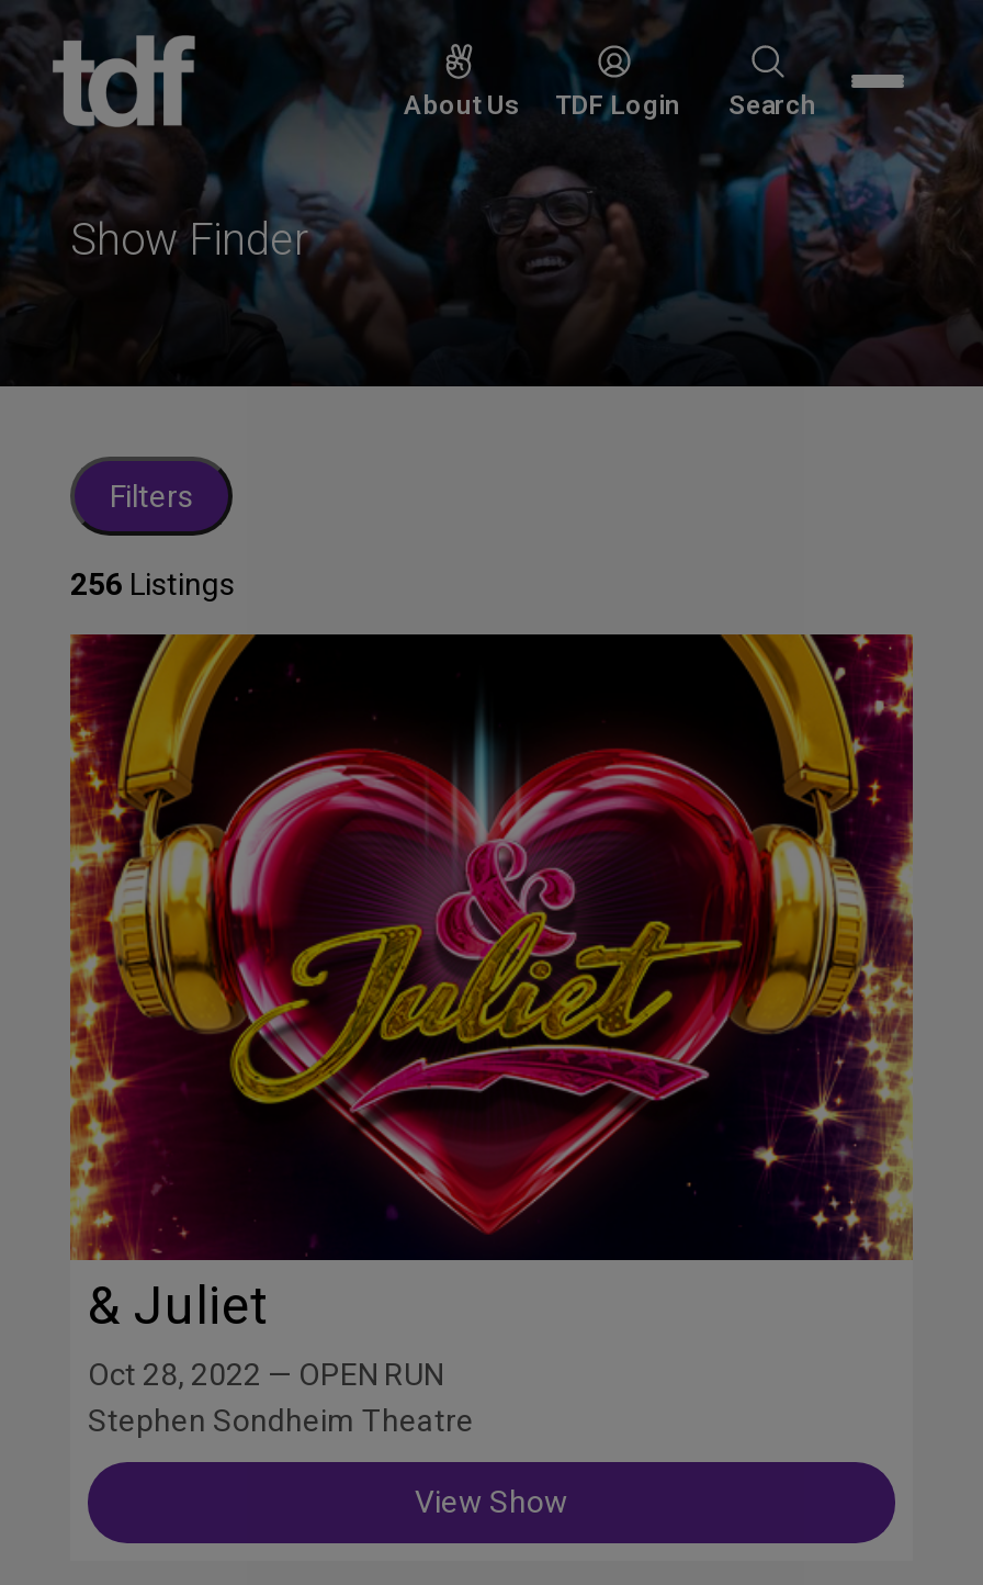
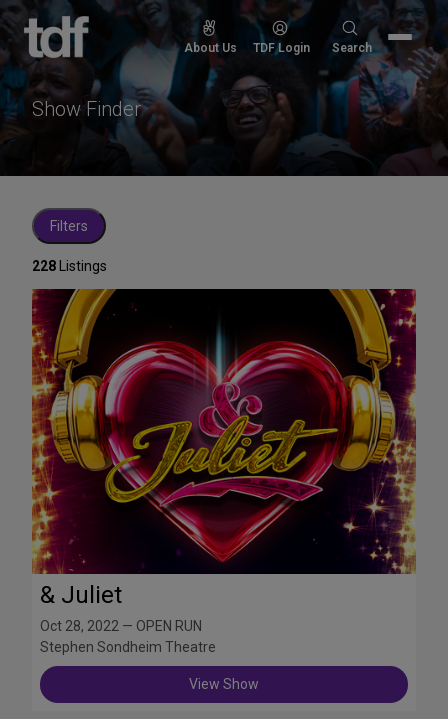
- 256 Listings
+ 228 Listings
